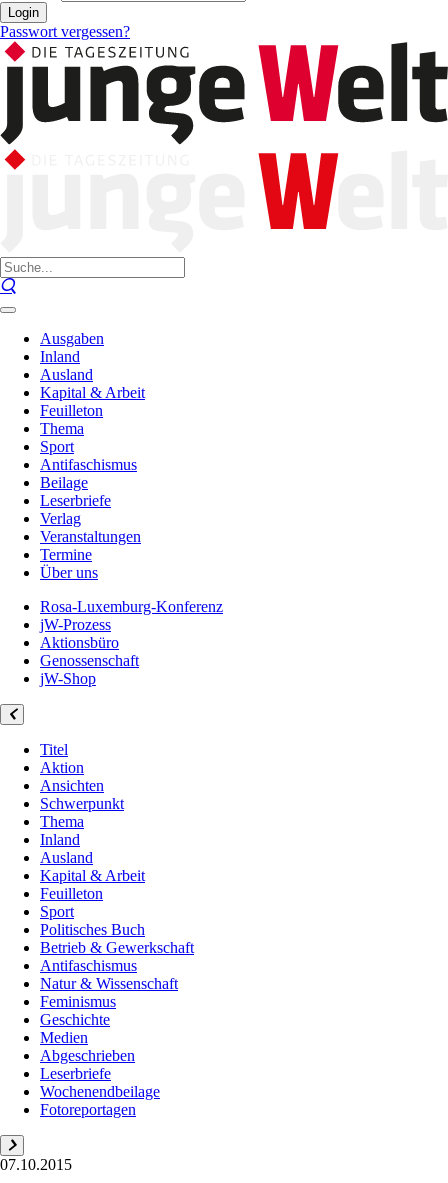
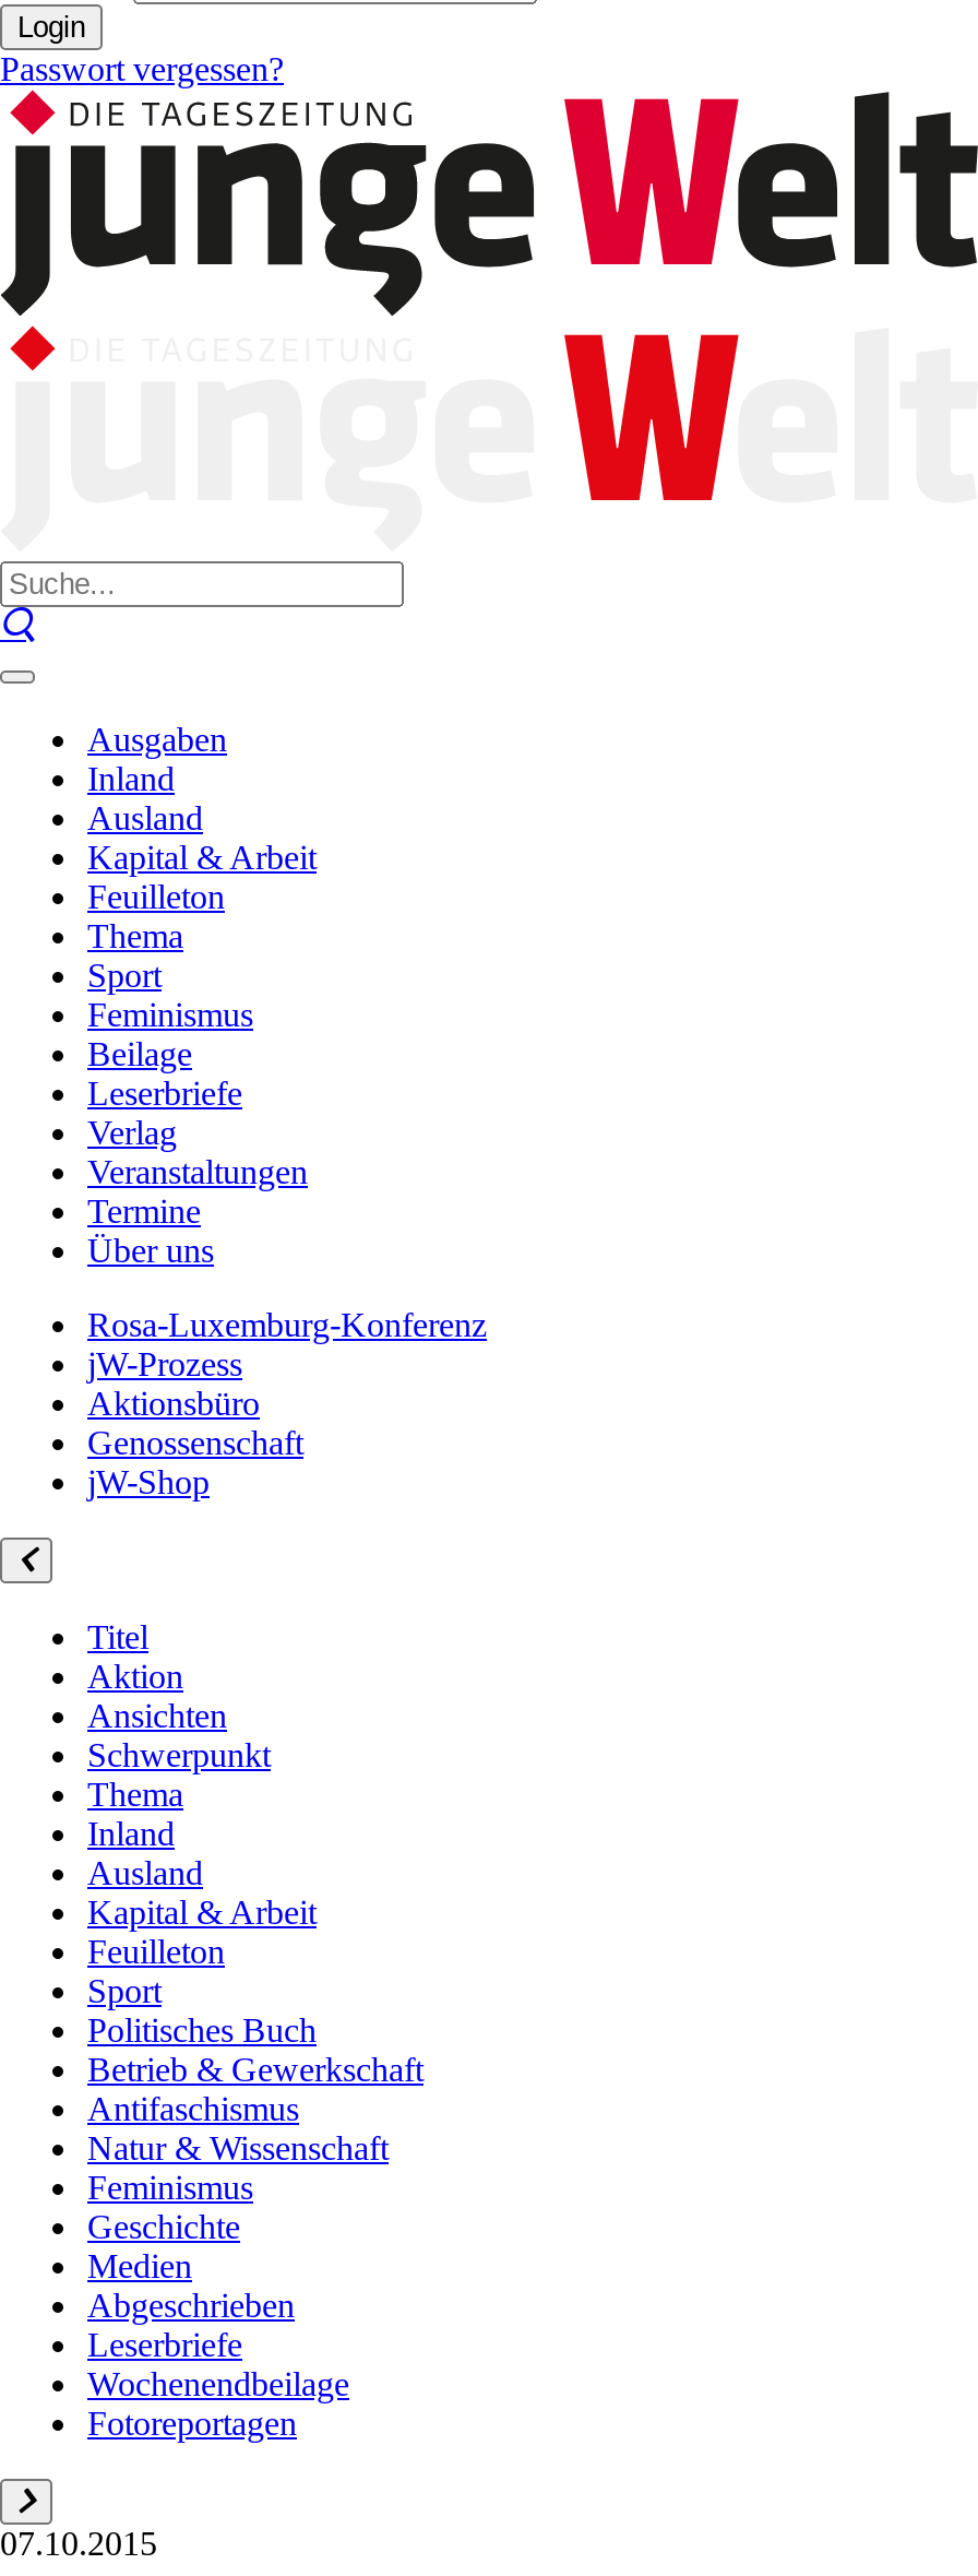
- Antifaschismus
+ Feminismus
